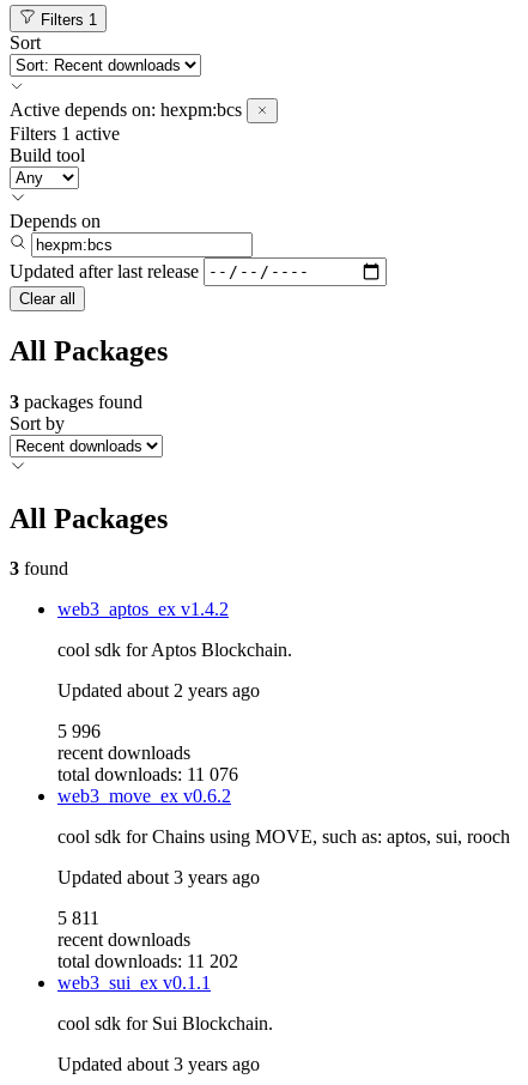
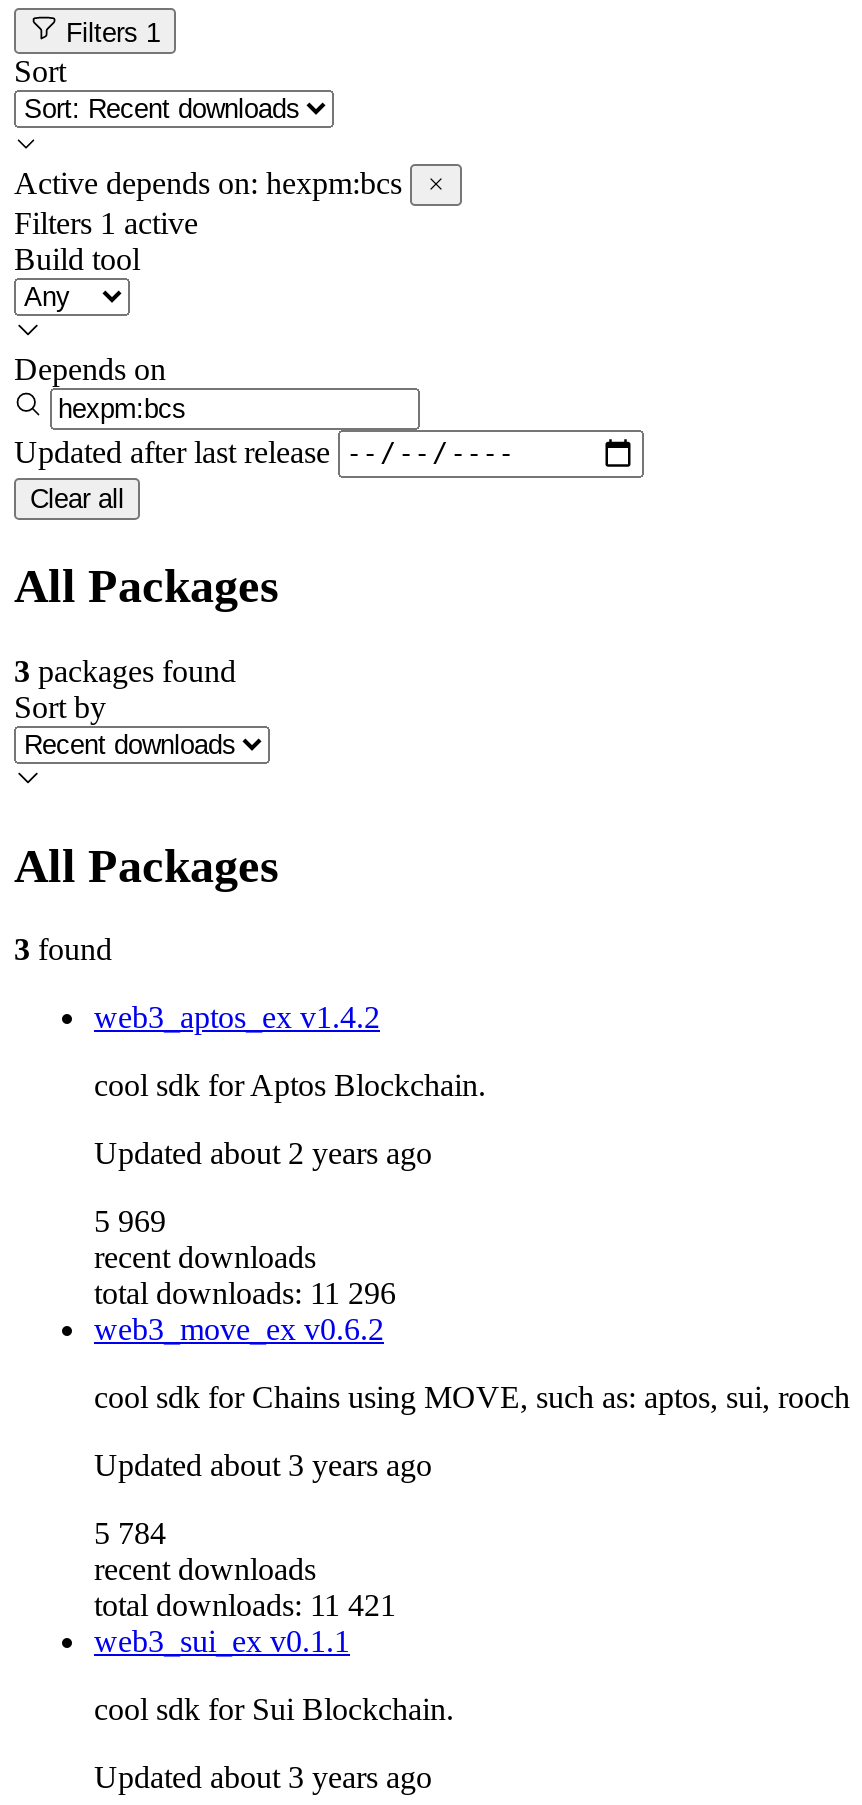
- 5 996
+ 5 969

- total downloads: 11 076
+ total downloads: 11 296

- 5 811
+ 5 784

- total downloads: 11 202
+ total downloads: 11 421
